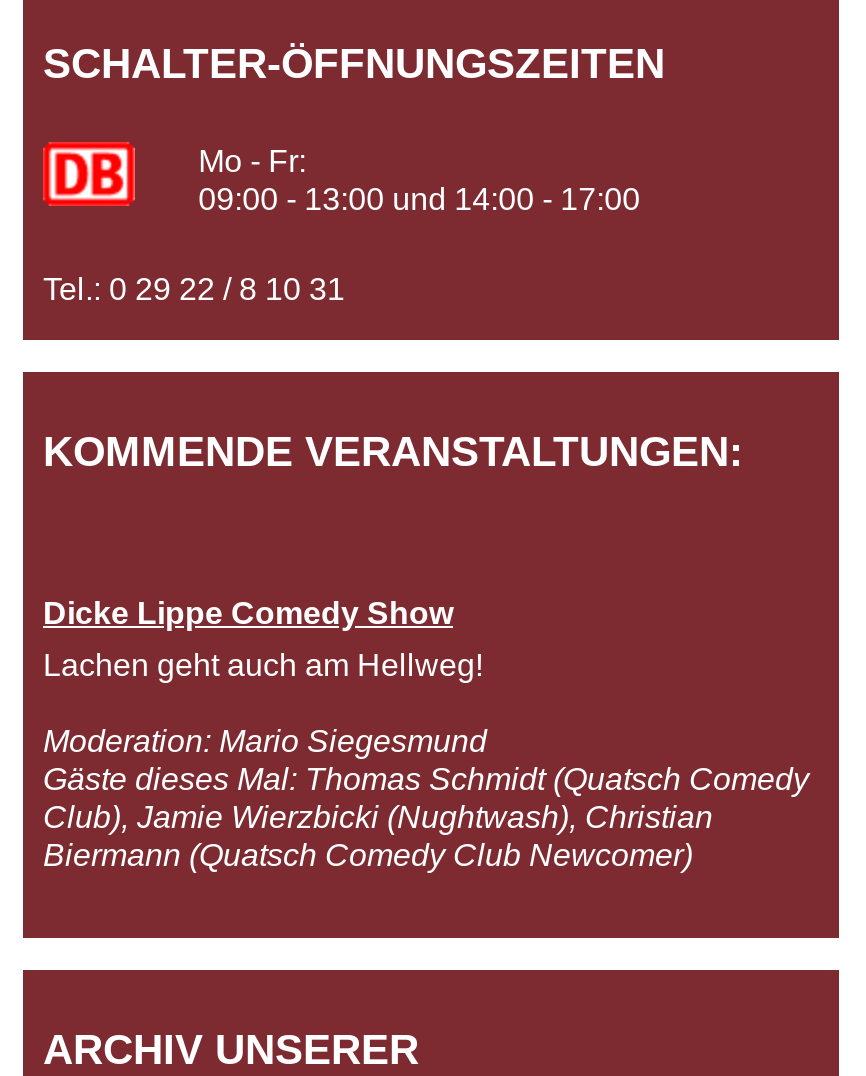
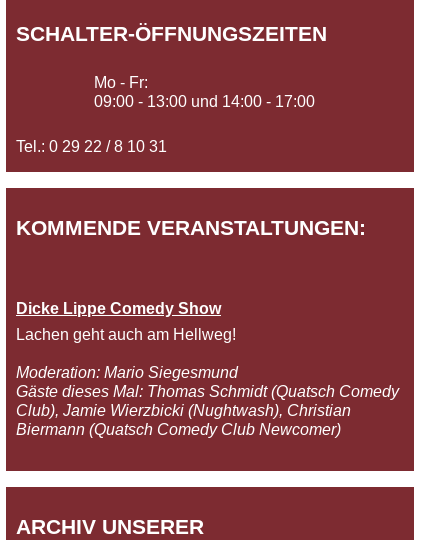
- [image]
